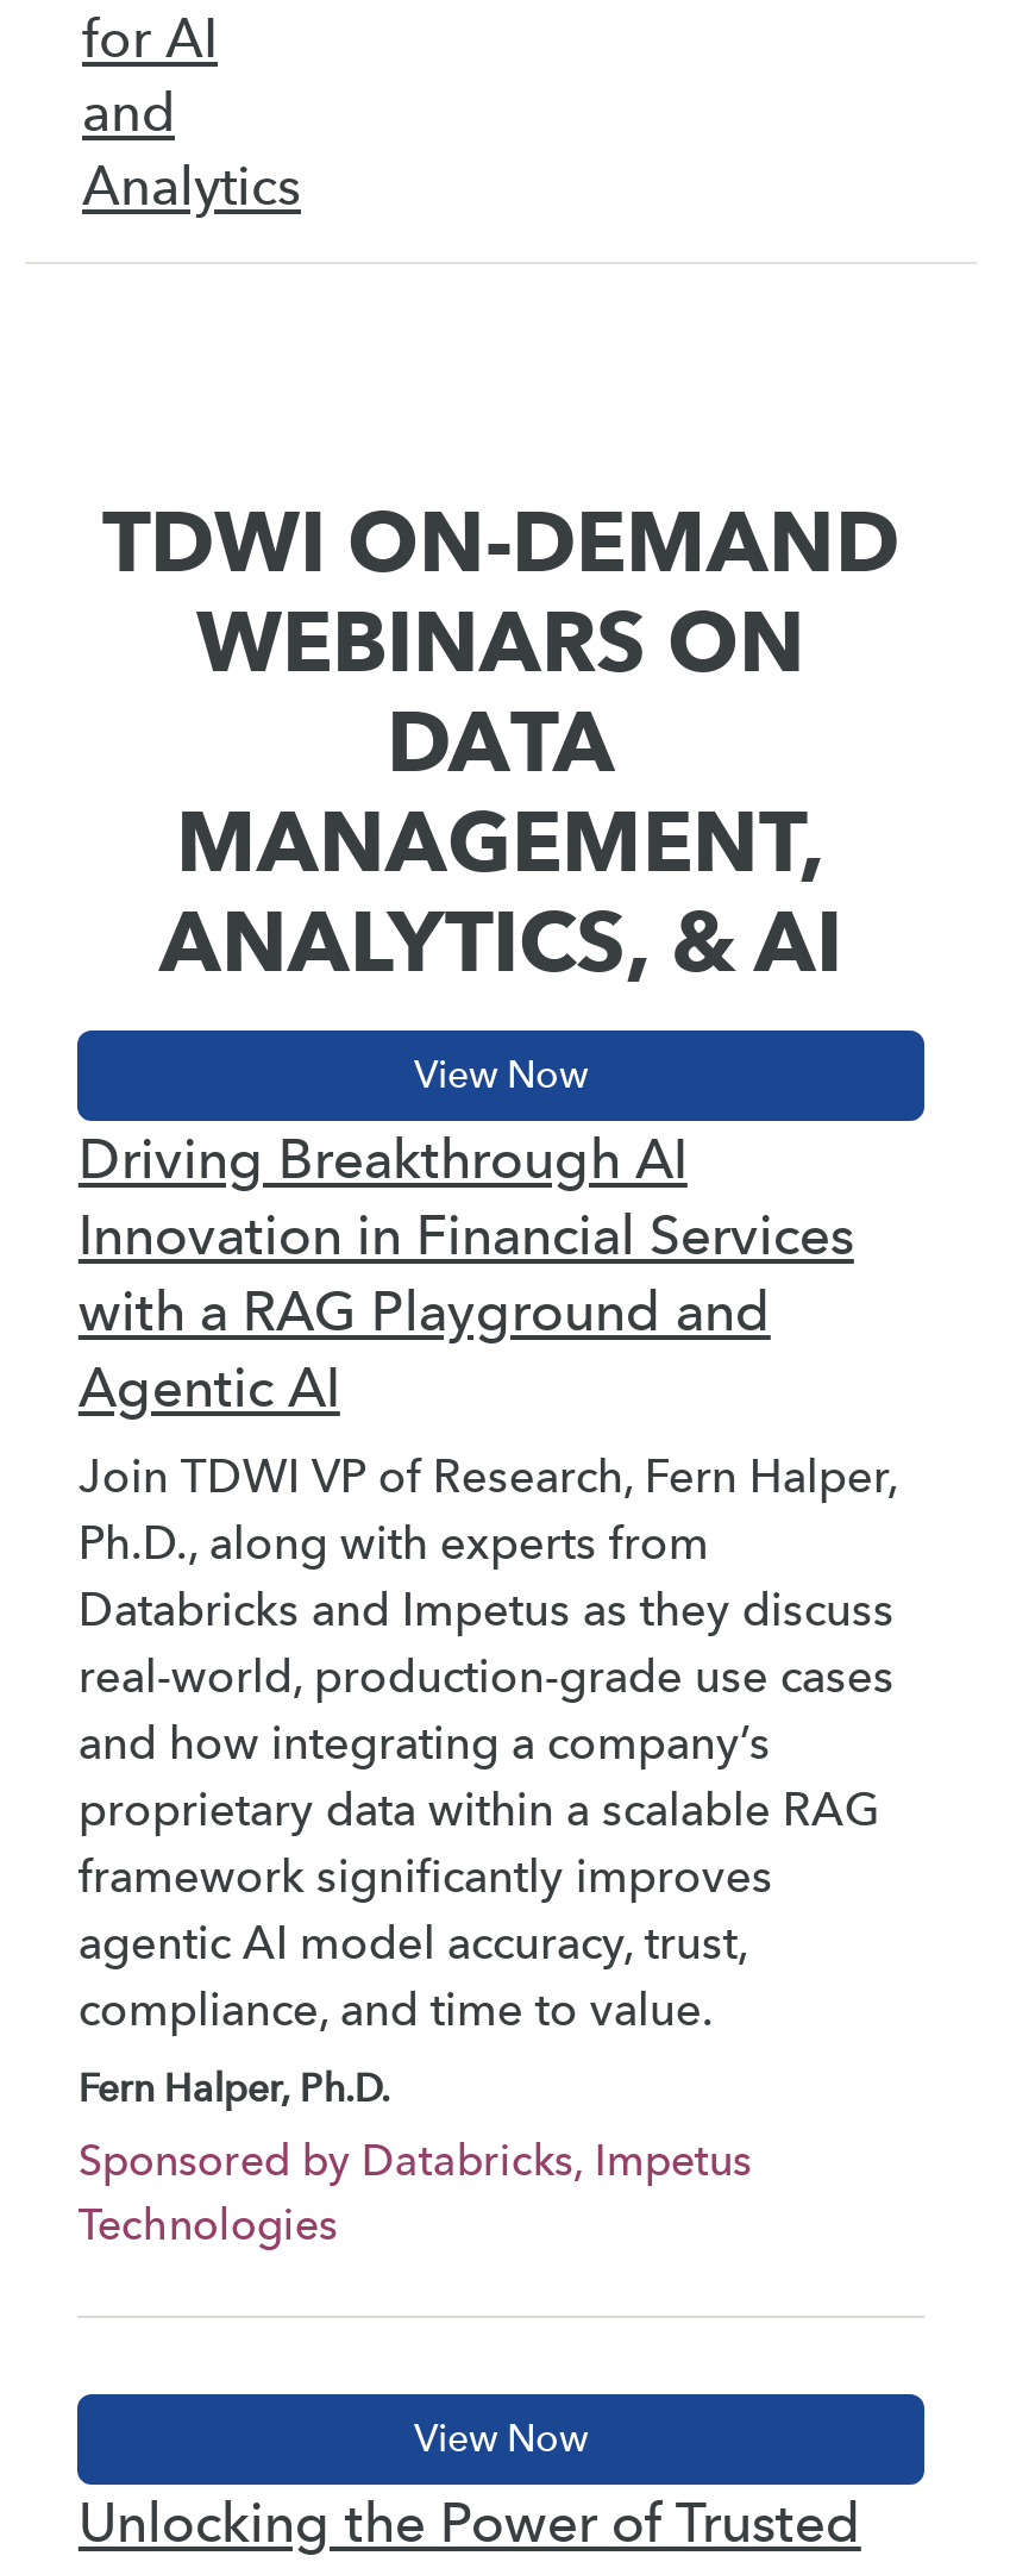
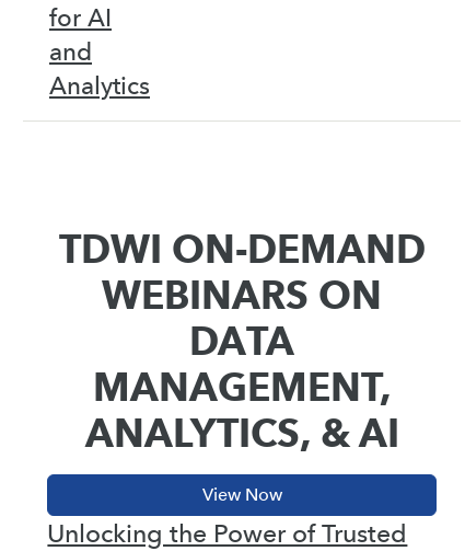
- Driving Breakthrough AI
- Innovation in Financial Services
- with a RAG Playground and
- Agentic AI
- Join TDWI VP of Research, Fern Halper,
- Ph.D., along with experts from
- Databricks and Impetus as they discuss
- real-world, production-grade use cases
- and how integrating a company’s
- proprietary data within a scalable RAG
- framework significantly improves
- agentic AI model accuracy, trust,
- compliance, and time to value.
- Fern Halper, Ph.D.
- Sponsored by Databricks, Impetus
- Technologies
